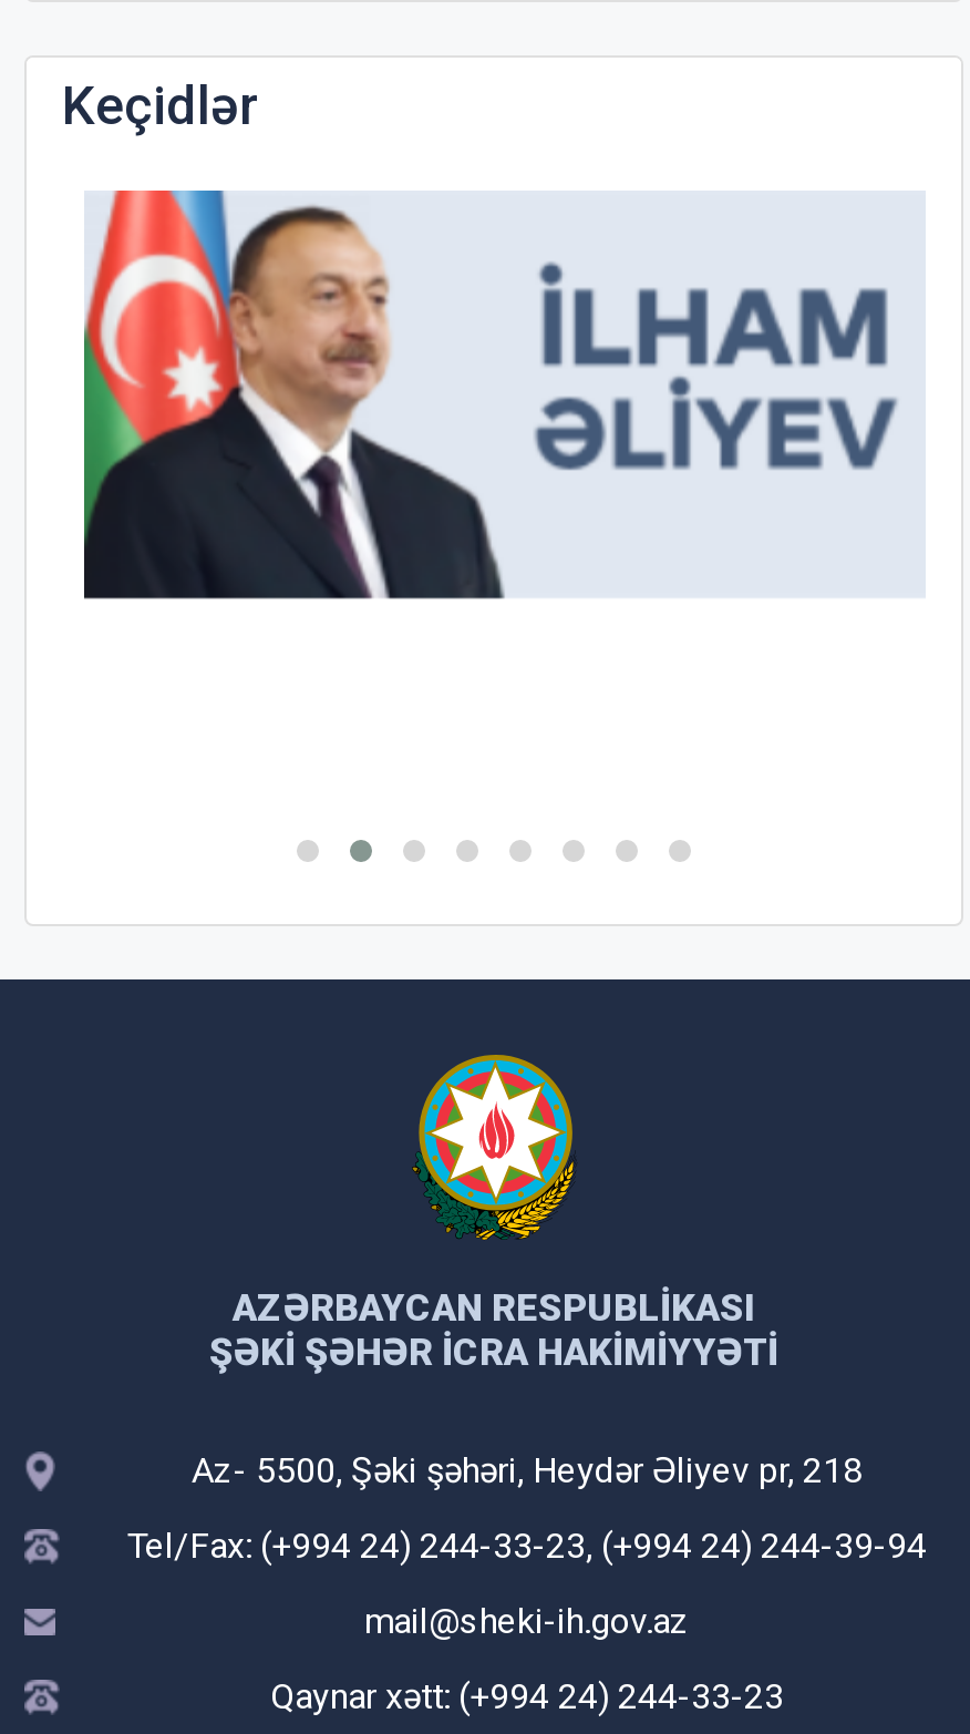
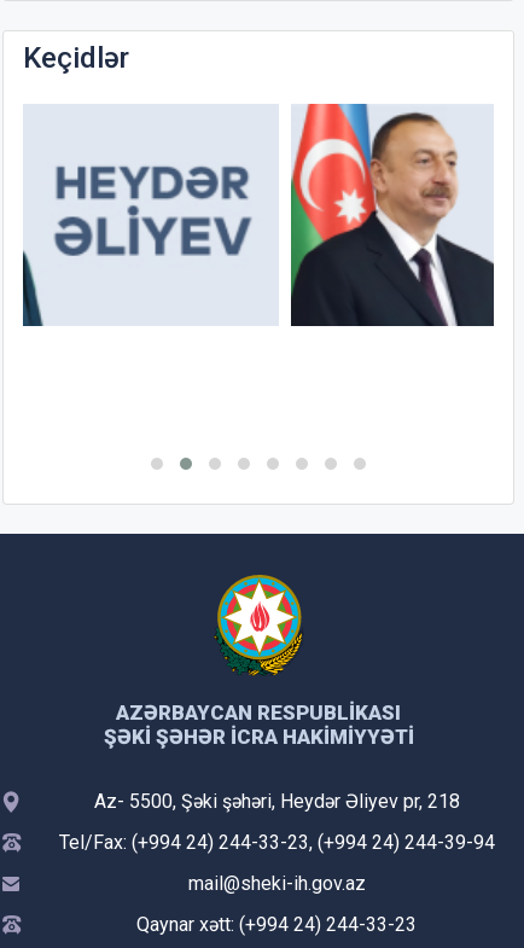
- [image]
+ [image]

- [image]
+ [image]
